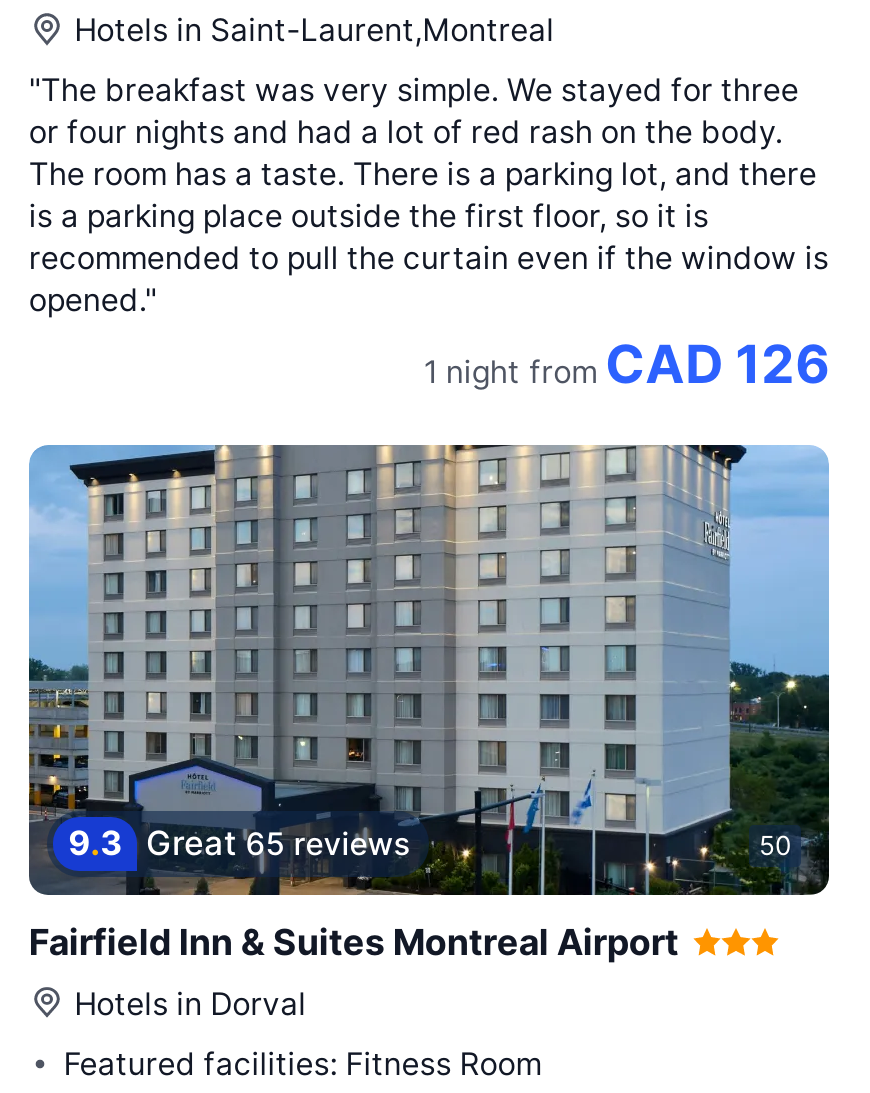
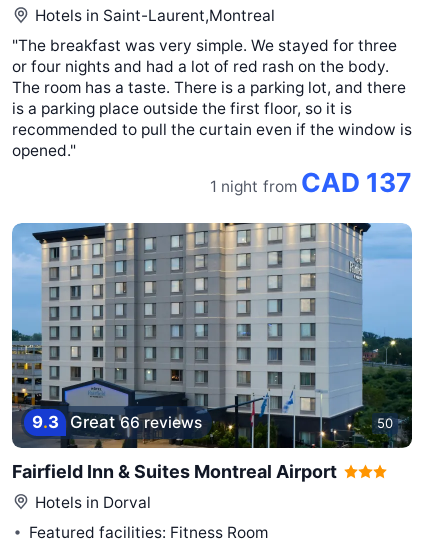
- 1 night from CAD 126
+ 1 night from CAD 137

- 9.3 Great 65 reviews
+ 9.3 Great 66 reviews
